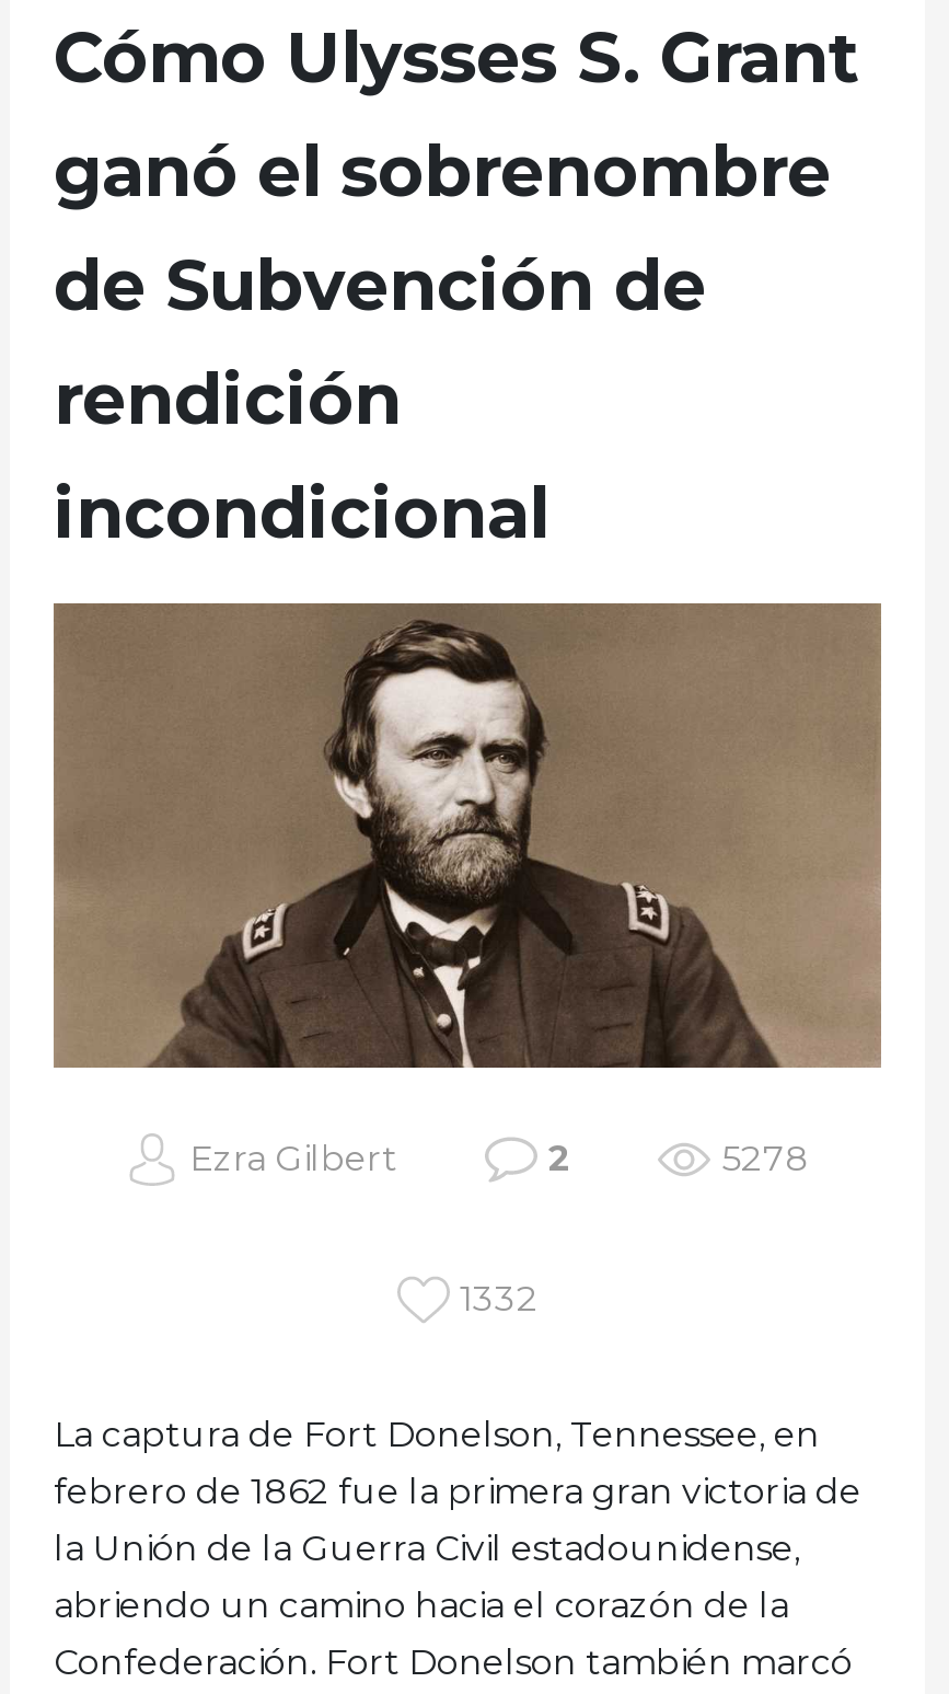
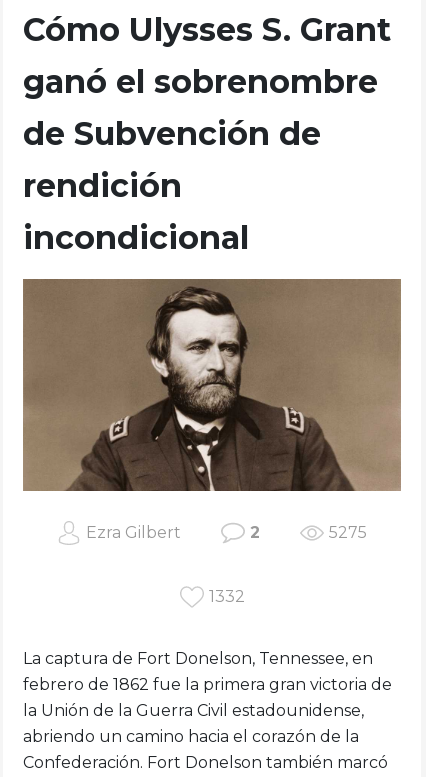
- 5278
+ 5275
